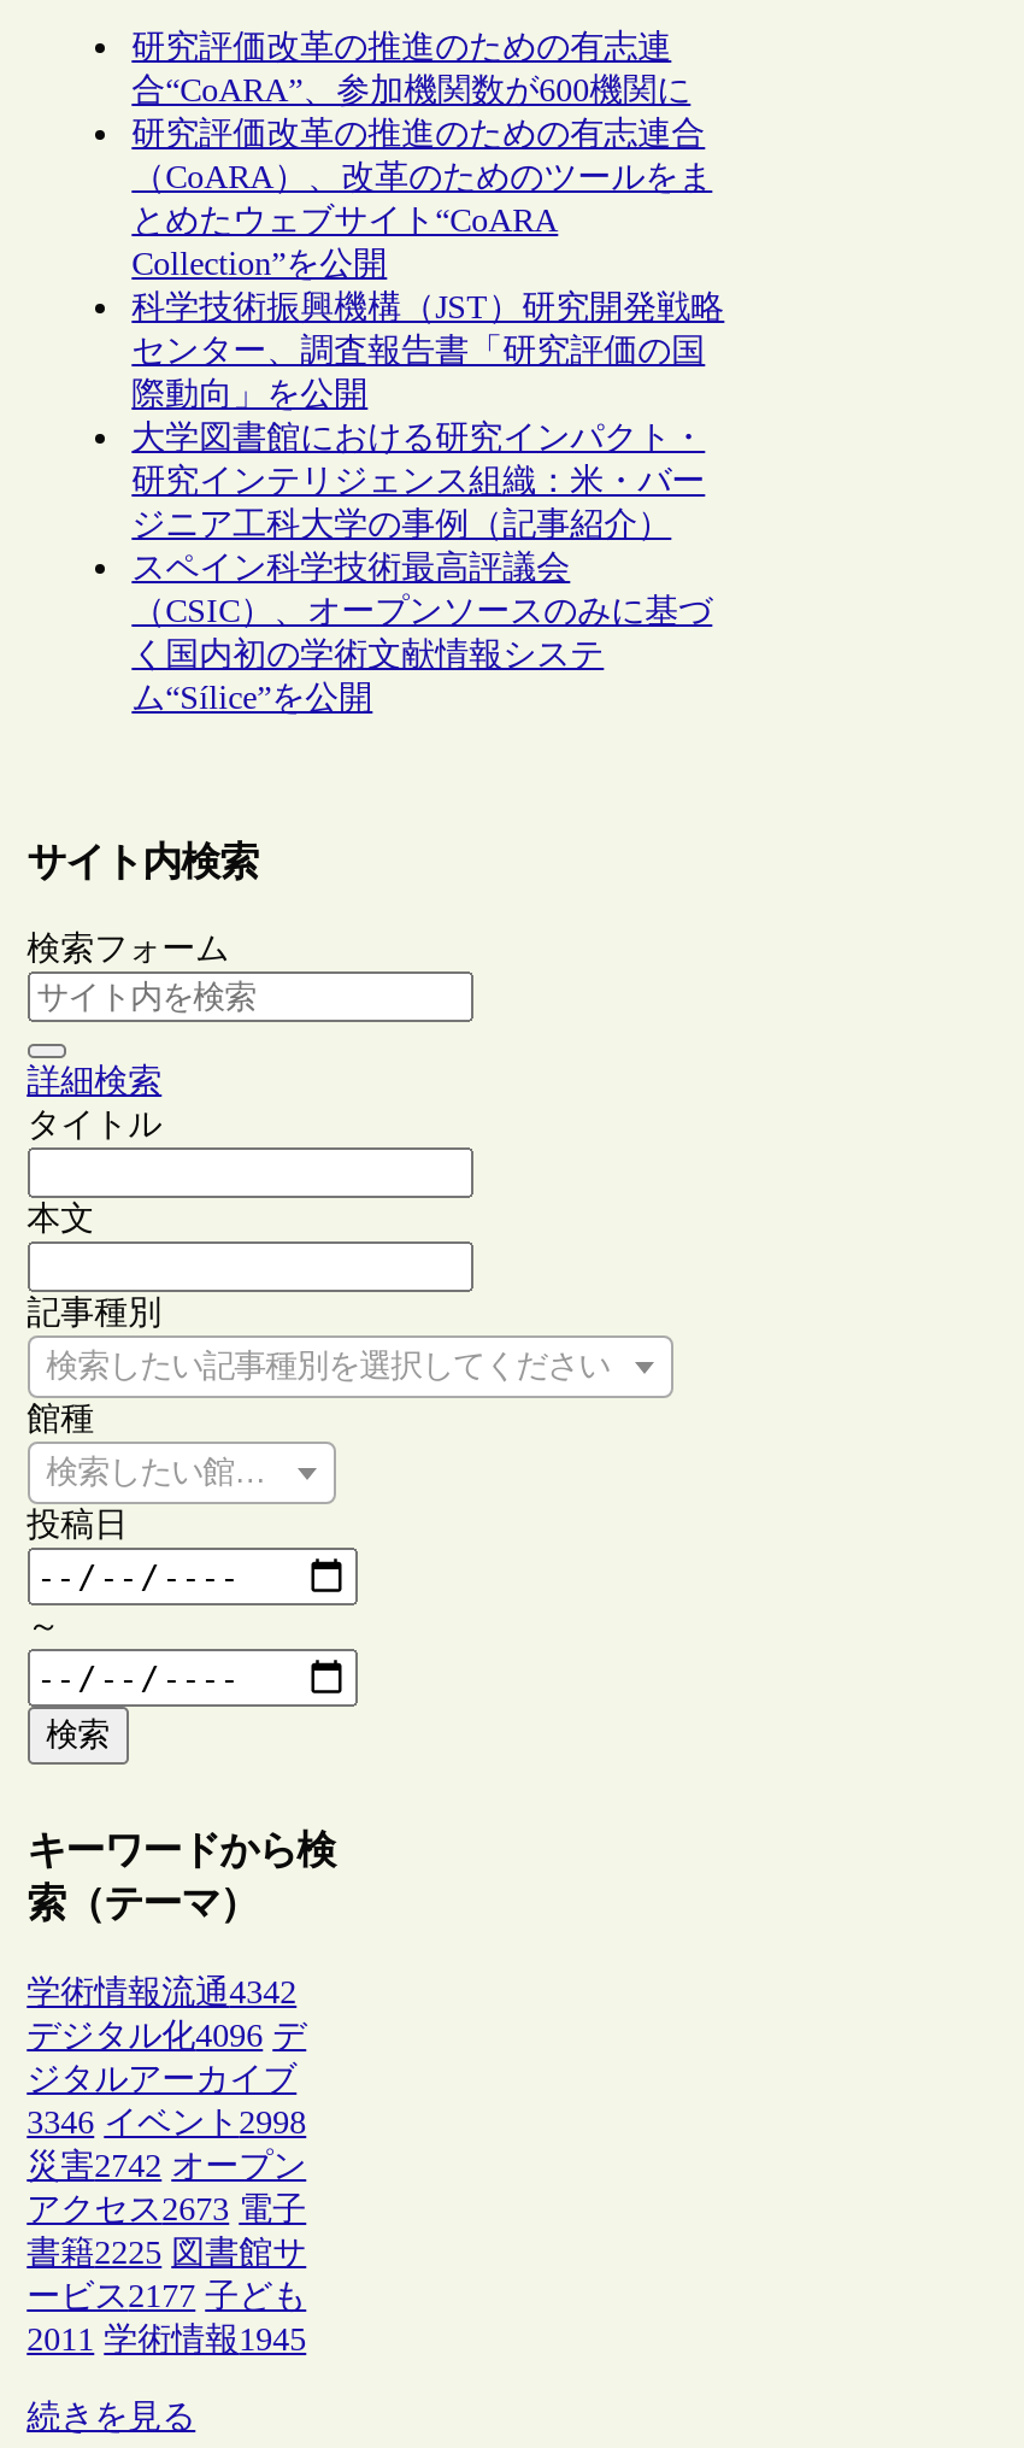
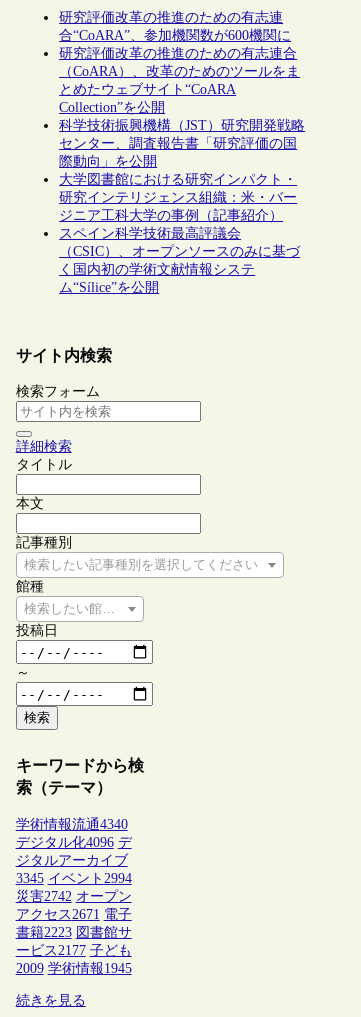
- 学術情報流通4342
+ 学術情報流通4340

- 3346 イベント2998
+ 3345 イベント2994

- アクセス2673 電子
+ アクセス2671 電子

- 書籍2225 図書館サ
+ 書籍2223 図書館サ

- 2011 学術情報1945
+ 2009 学術情報1945
